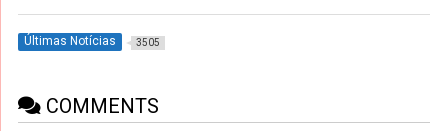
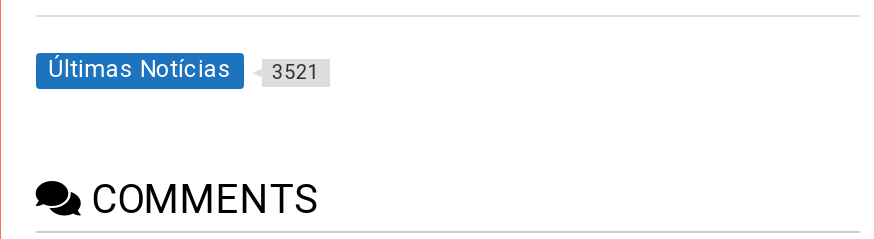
- Últimas Notícias 3505
+ Últimas Notícias 3521
